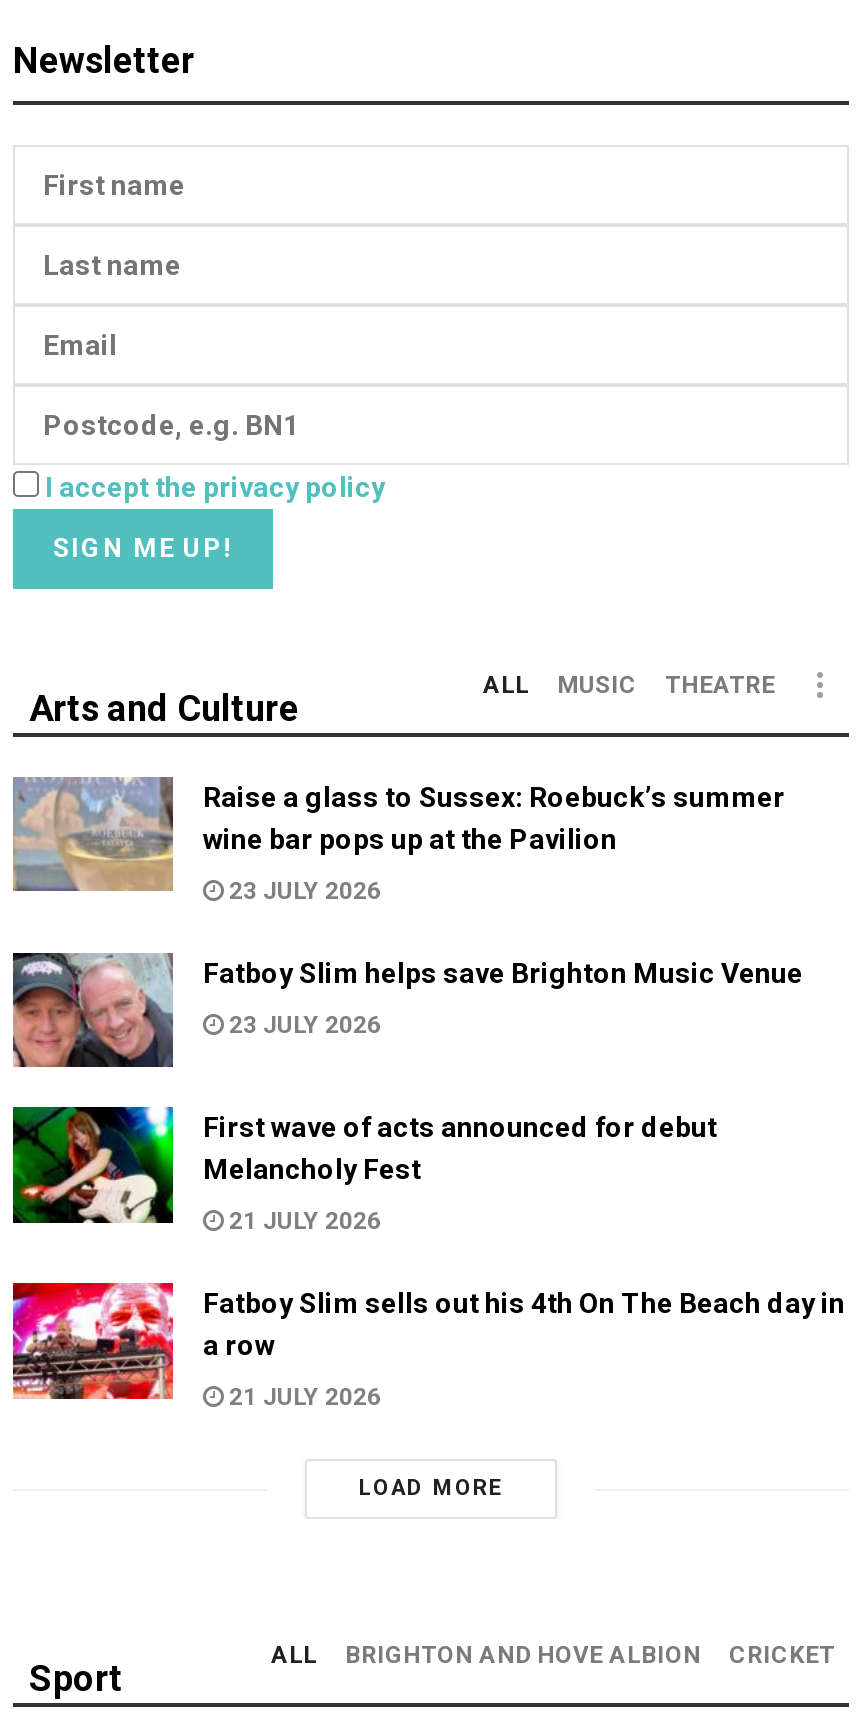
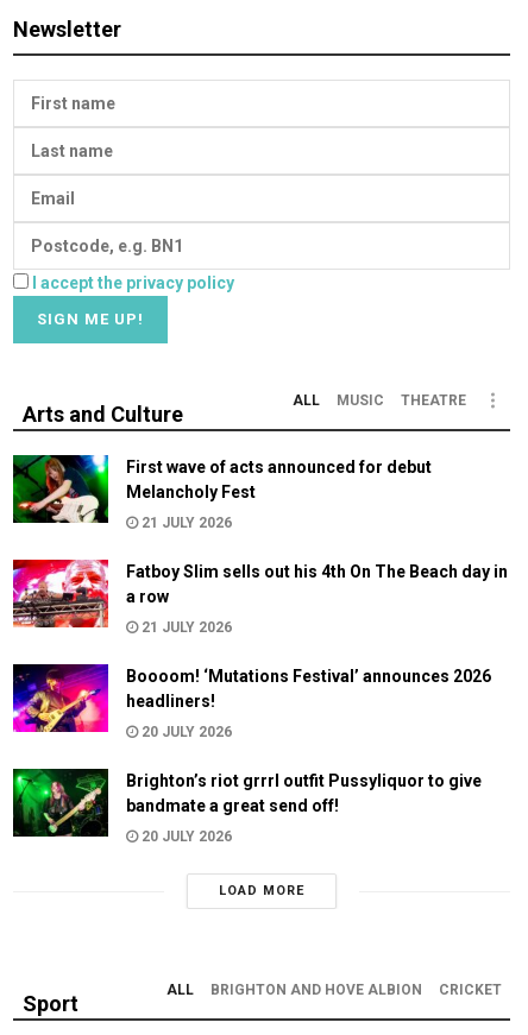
- [image]
- Raise a glass to Sussex: Roebuck’s summer
- wine bar pops up at the Pavilion
- 23 JULY 2026
- Fatboy Slim helps save Brighton Music Venue
- 23 JULY 2026

- [image]

moved up: [image] | First wave of acts announced for debut | Melancholy Fest | 21 JULY 2026 | Fatboy Slim sells out his 4th On The Beach day in | a row | 21 JULY 2026

+ [image]
+ Boooom! ‘Mutations Festival’ announces 2026
+ headliners!
+ 20 JULY 2026
+ Brighton’s riot grrrl outfit Pussyliquor to give
+ bandmate a great send off!
+ 20 JULY 2026

+ [image]
